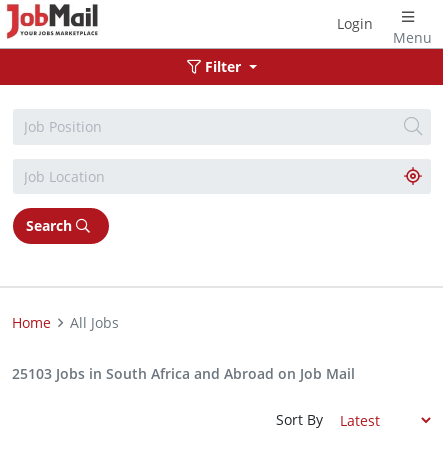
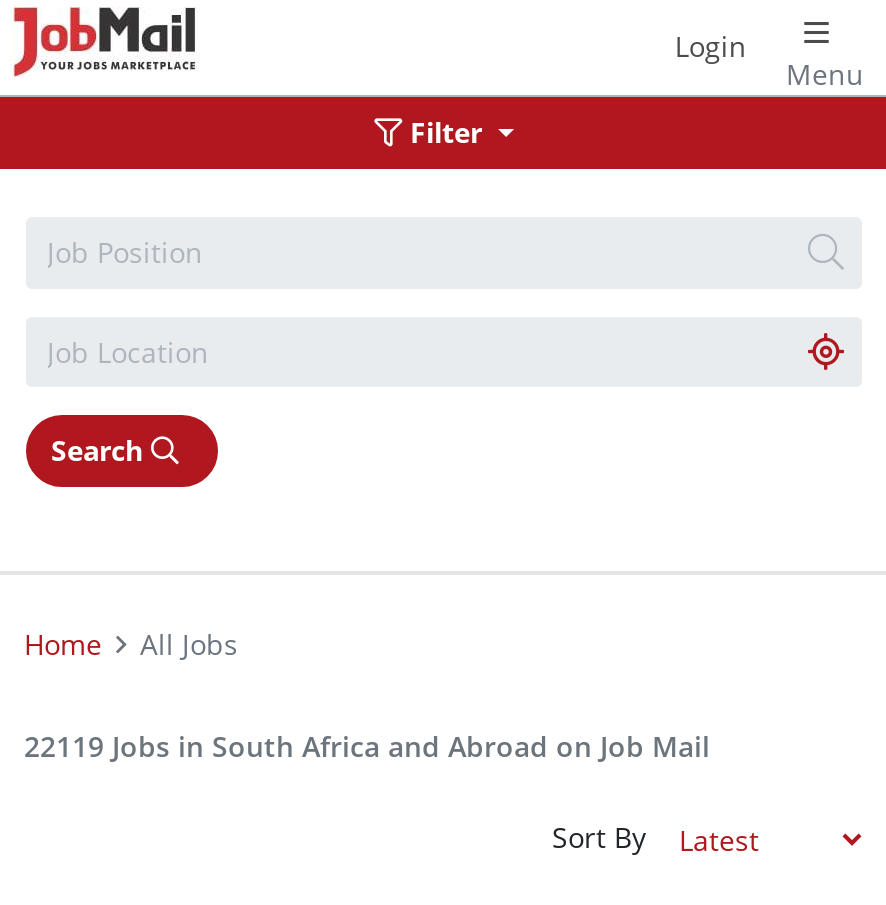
- 25103 Jobs in South Africa and Abroad on Job Mail
+ 22119 Jobs in South Africa and Abroad on Job Mail
